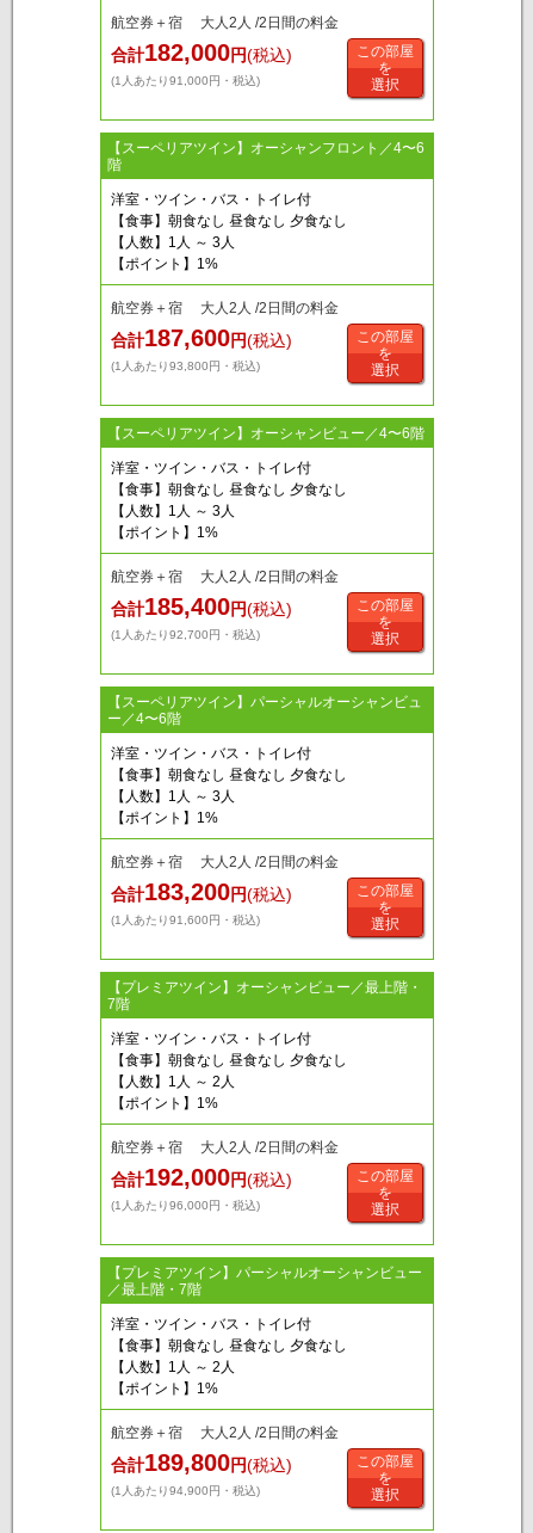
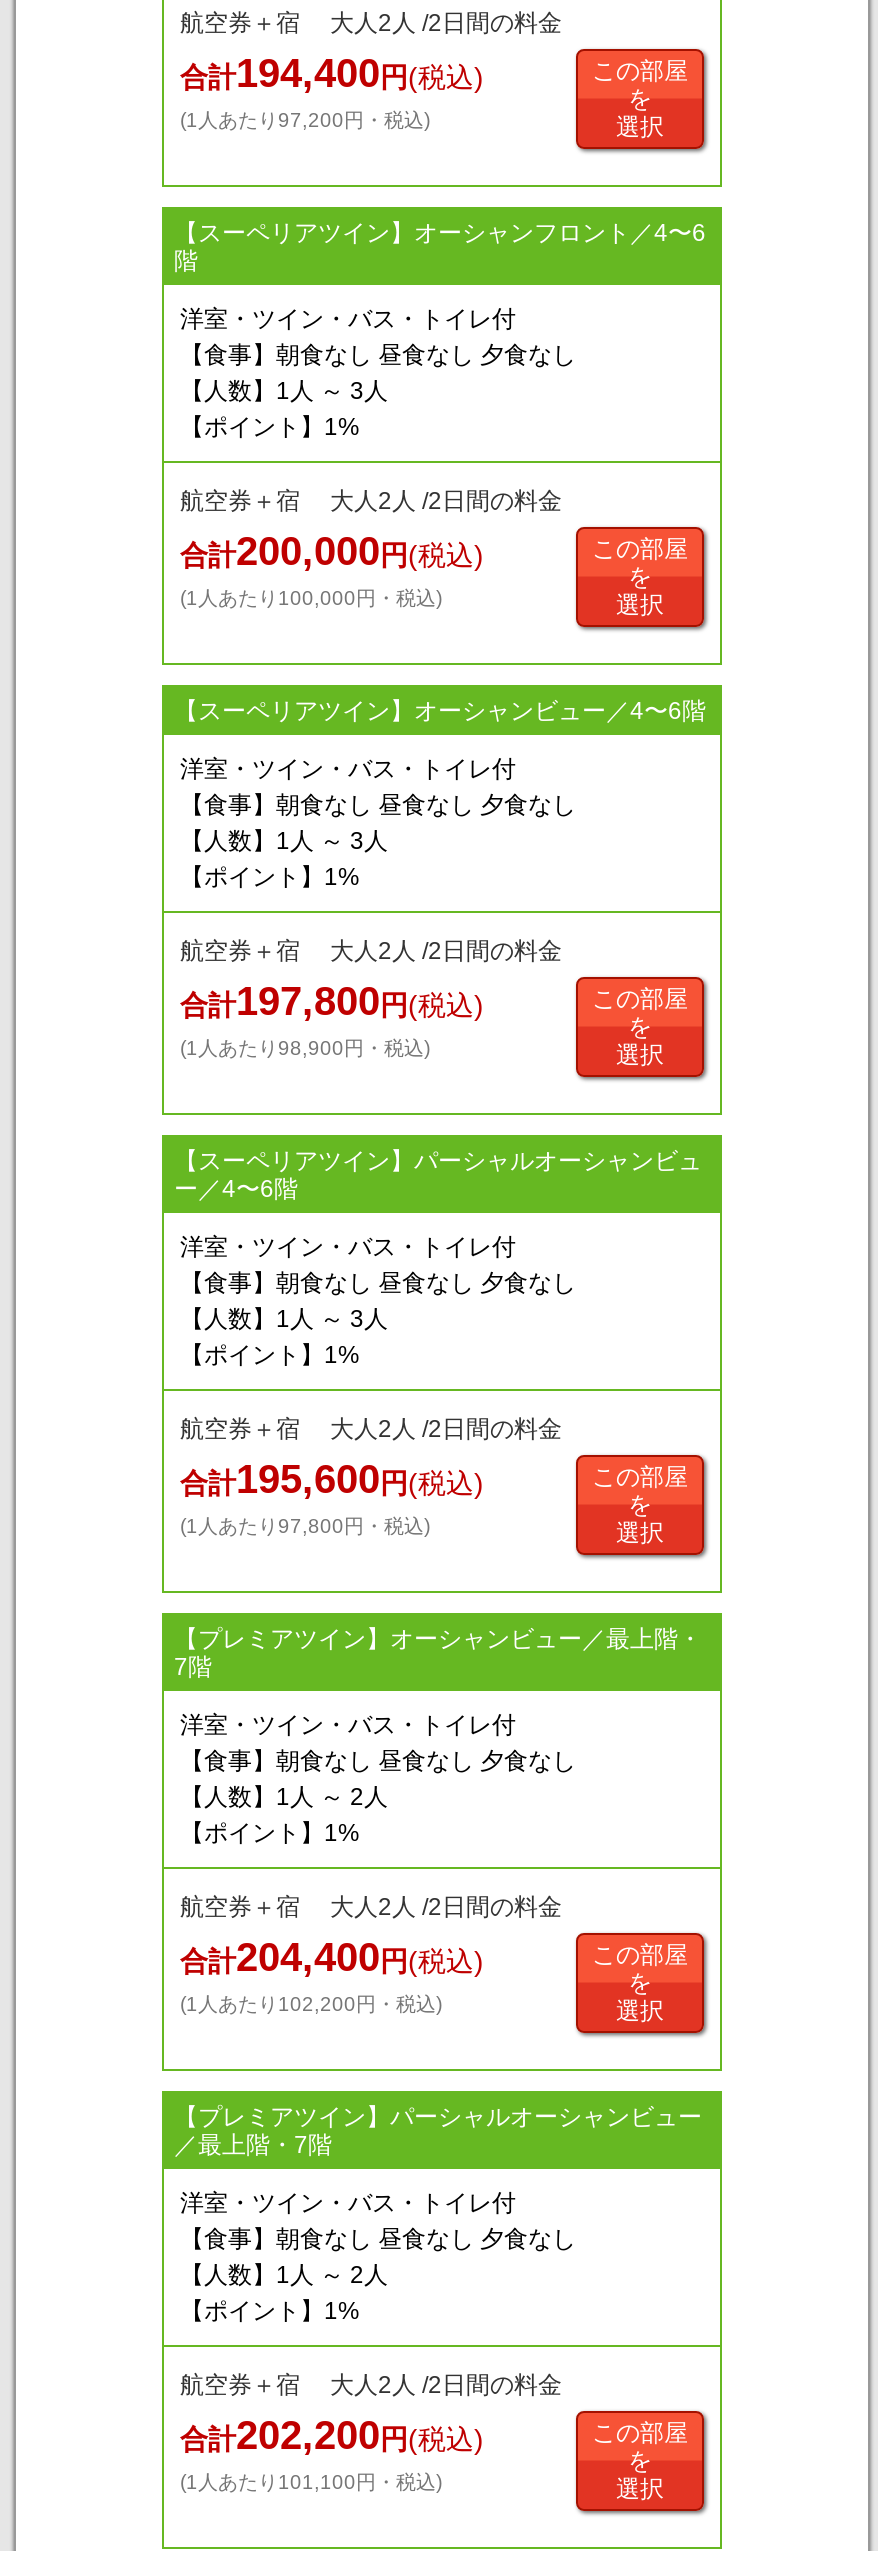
- 合計182,000円(税込)
+ 合計194,400円(税込)

- (1人あたり91,000円・税込)
+ (1人あたり97,200円・税込)

- 合計187,600円(税込)
+ 合計200,000円(税込)

- (1人あたり93,800円・税込)
+ (1人あたり100,000円・税込)

- 合計185,400円(税込)
+ 合計197,800円(税込)

- (1人あたり92,700円・税込)
+ (1人あたり98,900円・税込)

- 合計183,200円(税込)
+ 合計195,600円(税込)

- (1人あたり91,600円・税込)
+ (1人あたり97,800円・税込)

- 合計192,000円(税込)
+ 合計204,400円(税込)

- (1人あたり96,000円・税込)
+ (1人あたり102,200円・税込)

- 合計189,800円(税込)
+ 合計202,200円(税込)

- (1人あたり94,900円・税込)
+ (1人あたり101,100円・税込)
